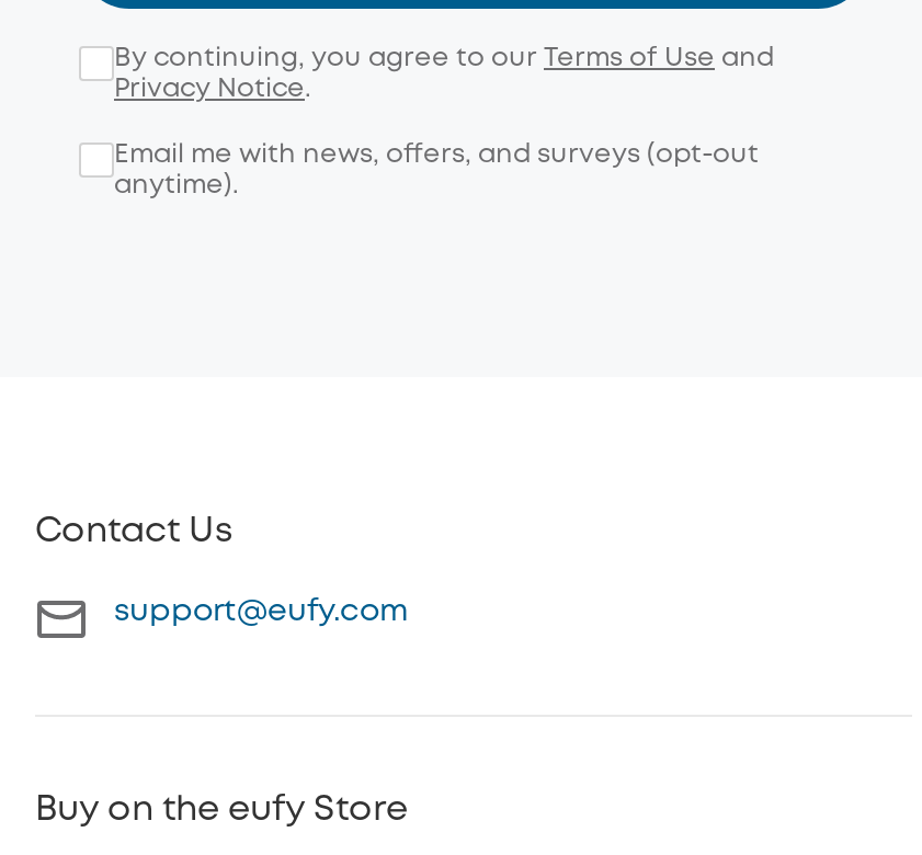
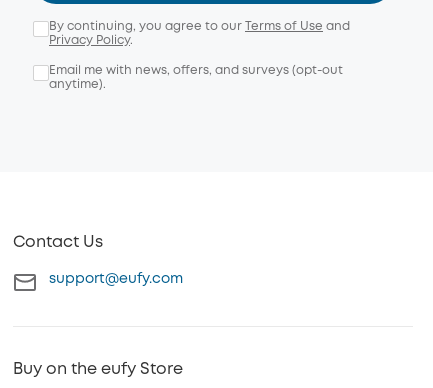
- Privacy Notice.
+ Privacy Policy.
